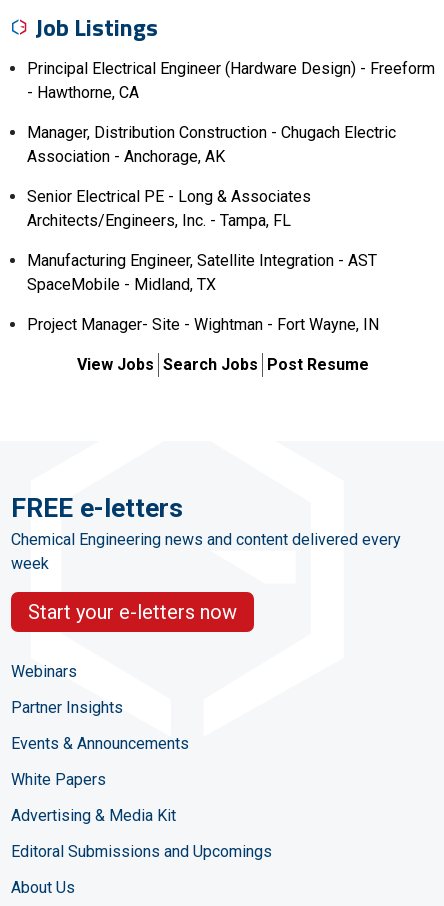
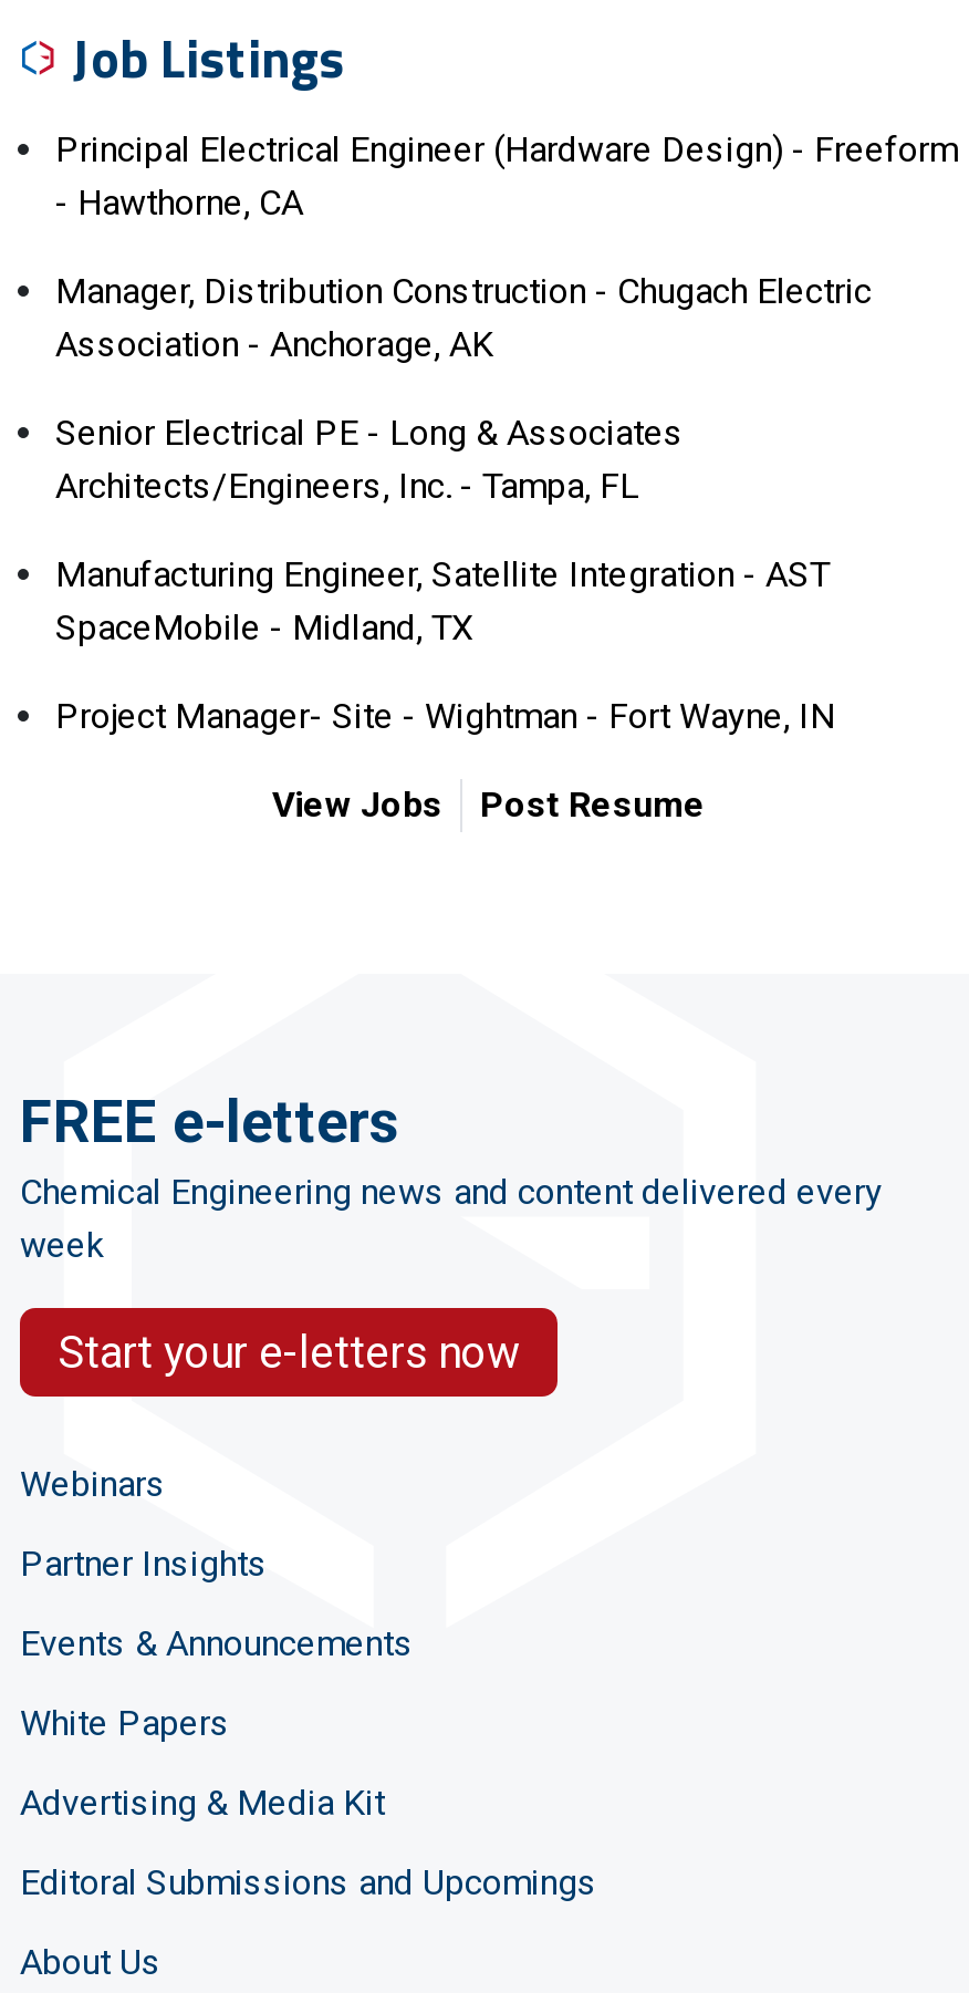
- View Jobs Search Jobs Post Resume
+ View Jobs
+ Post Resume
